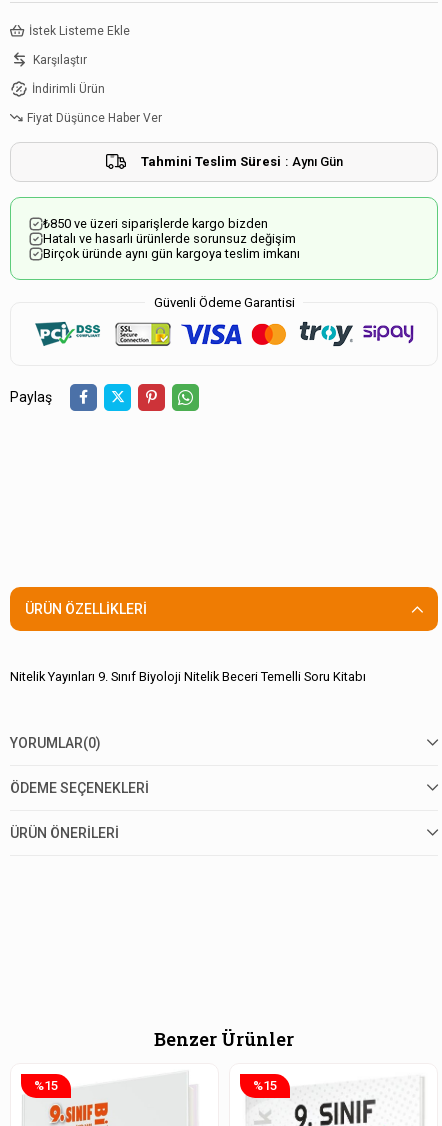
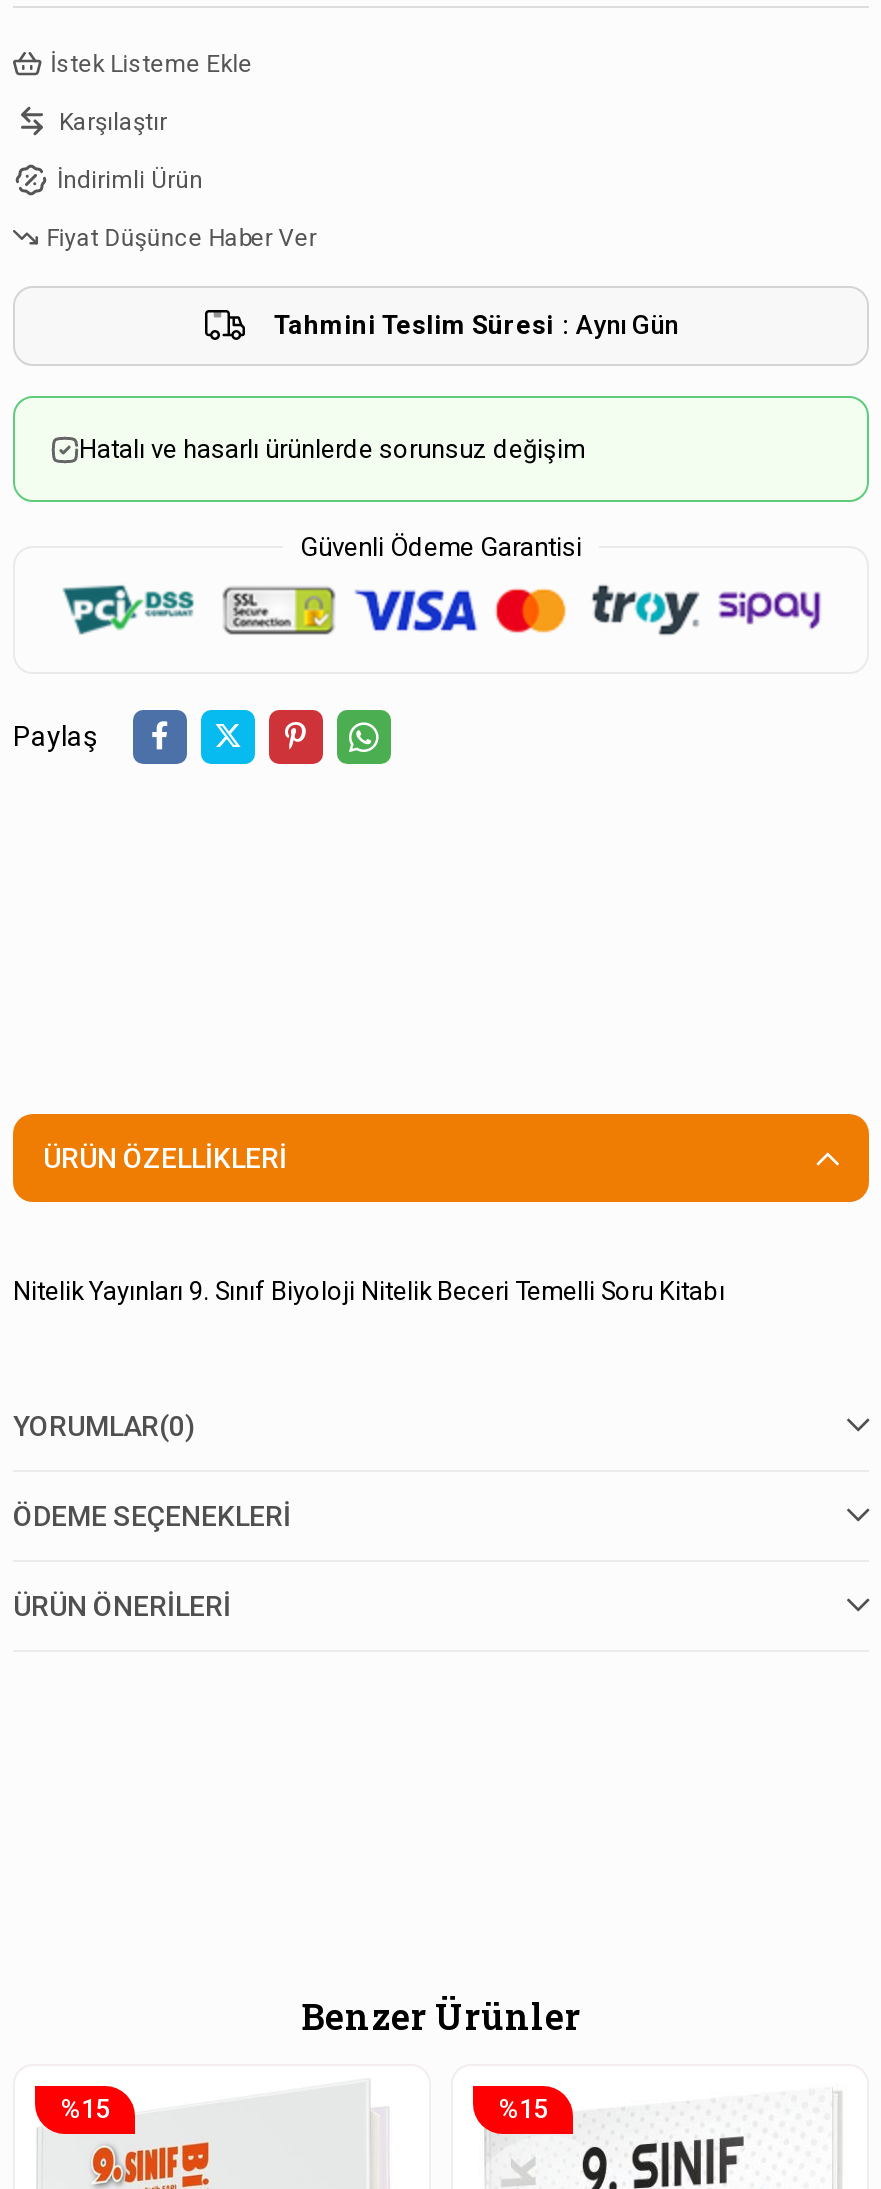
- ₺850 ve üzeri siparişlerde kargo bizden

- Birçok üründe aynı gün kargoya teslim imkanı
